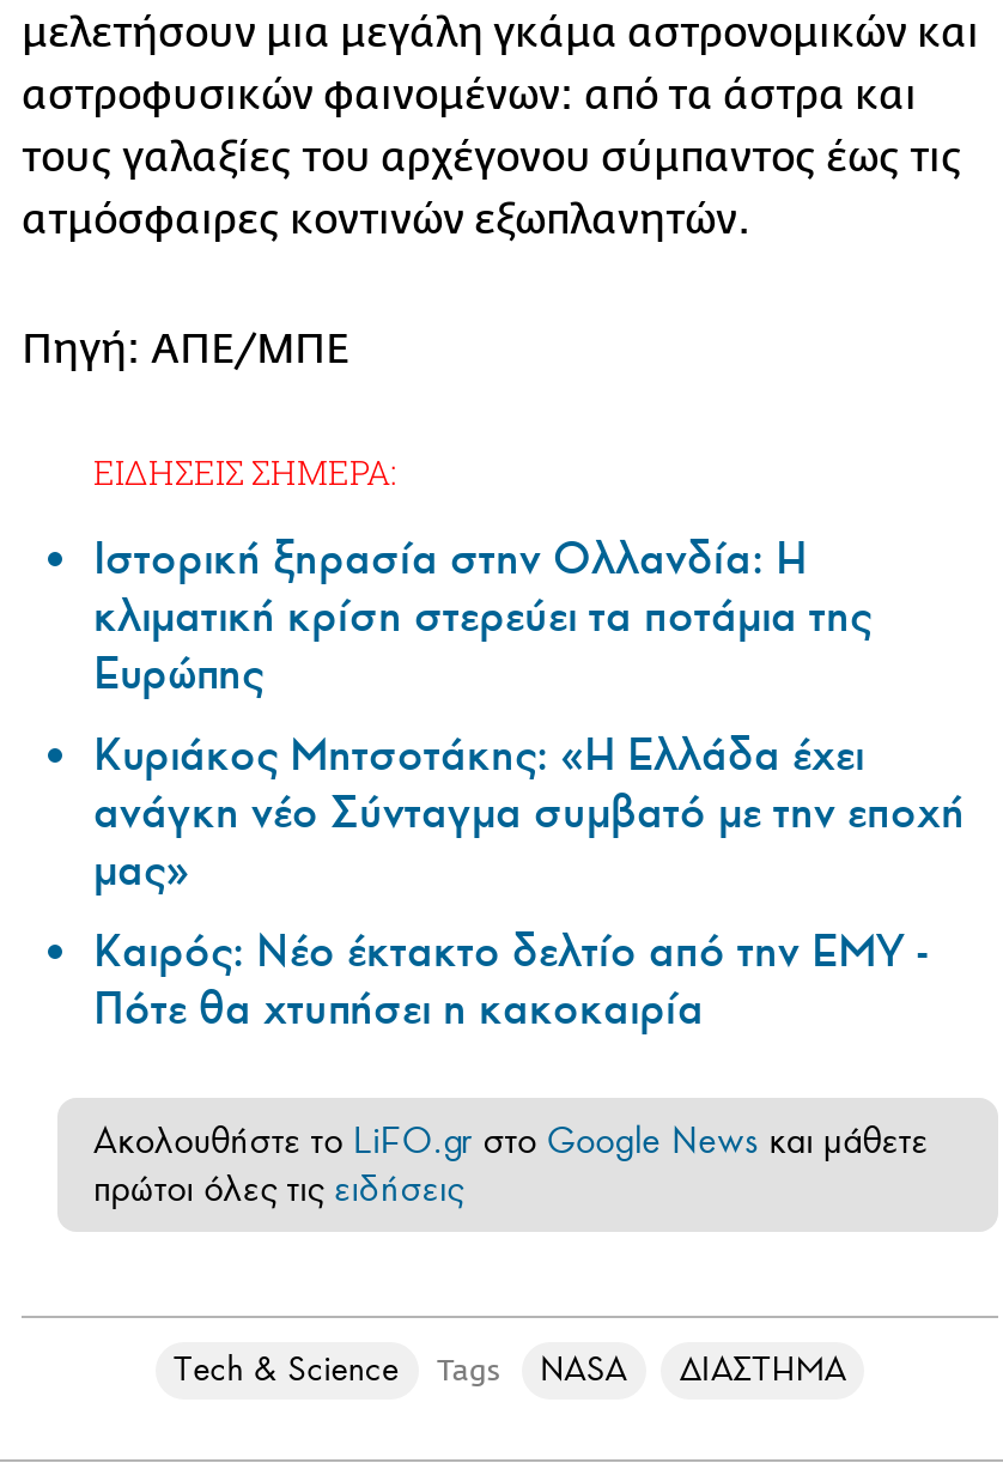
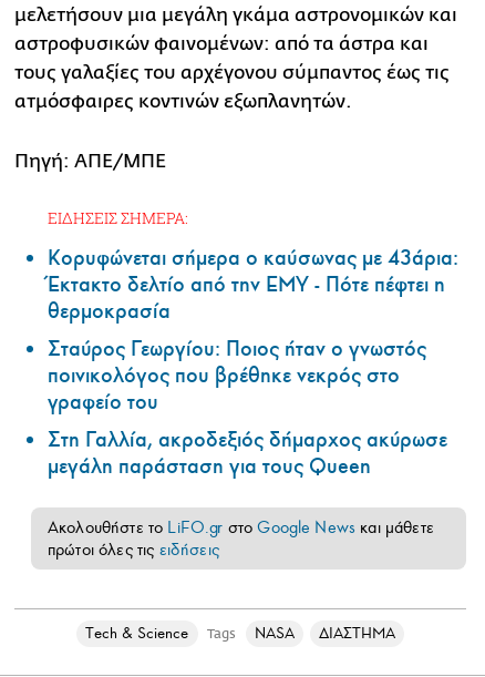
- Ιστορική ξηρασία στην Ολλανδία: Η
- κλιματική κρίση στερεύει τα ποτάμια της
- Ευρώπης
- Κυριάκος Μητσοτάκης: «Η Ελλάδα έχει
- ανάγκη νέο Σύνταγμα συμβατό με την εποχή
- μας»
- Καιρός: Νέο έκτακτο δελτίο από την ΕΜΥ -
- Πότε θα χτυπήσει η κακοκαιρία
+ Κορυφώνεται σήμερα ο καύσωνας με 43άρια:
+ Έκτακτο δελτίο από την ΕΜΥ - Πότε πέφτει η
+ θερμοκρασία
+ Σταύρος Γεωργίου: Ποιος ήταν ο γνωστός
+ ποινικολόγος που βρέθηκε νεκρός στο
+ γραφείο του
+ Στη Γαλλία, ακροδεξιός δήμαρχος ακύρωσε
+ μεγάλη παράσταση για τους Queen
